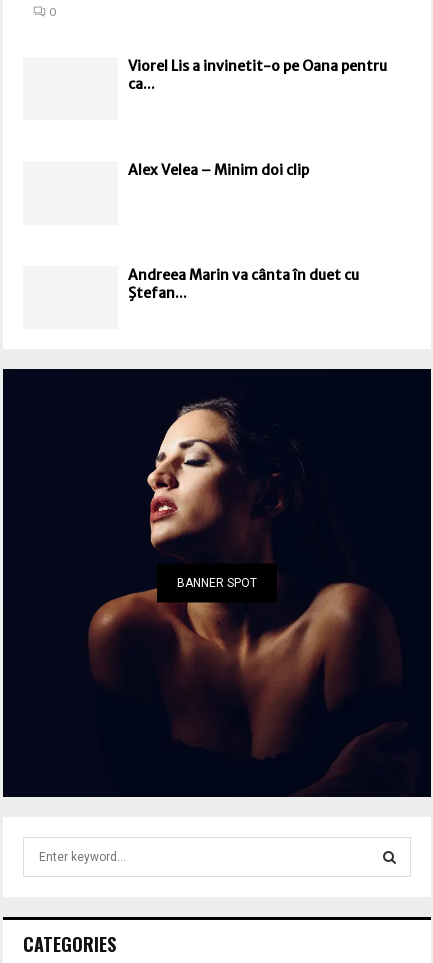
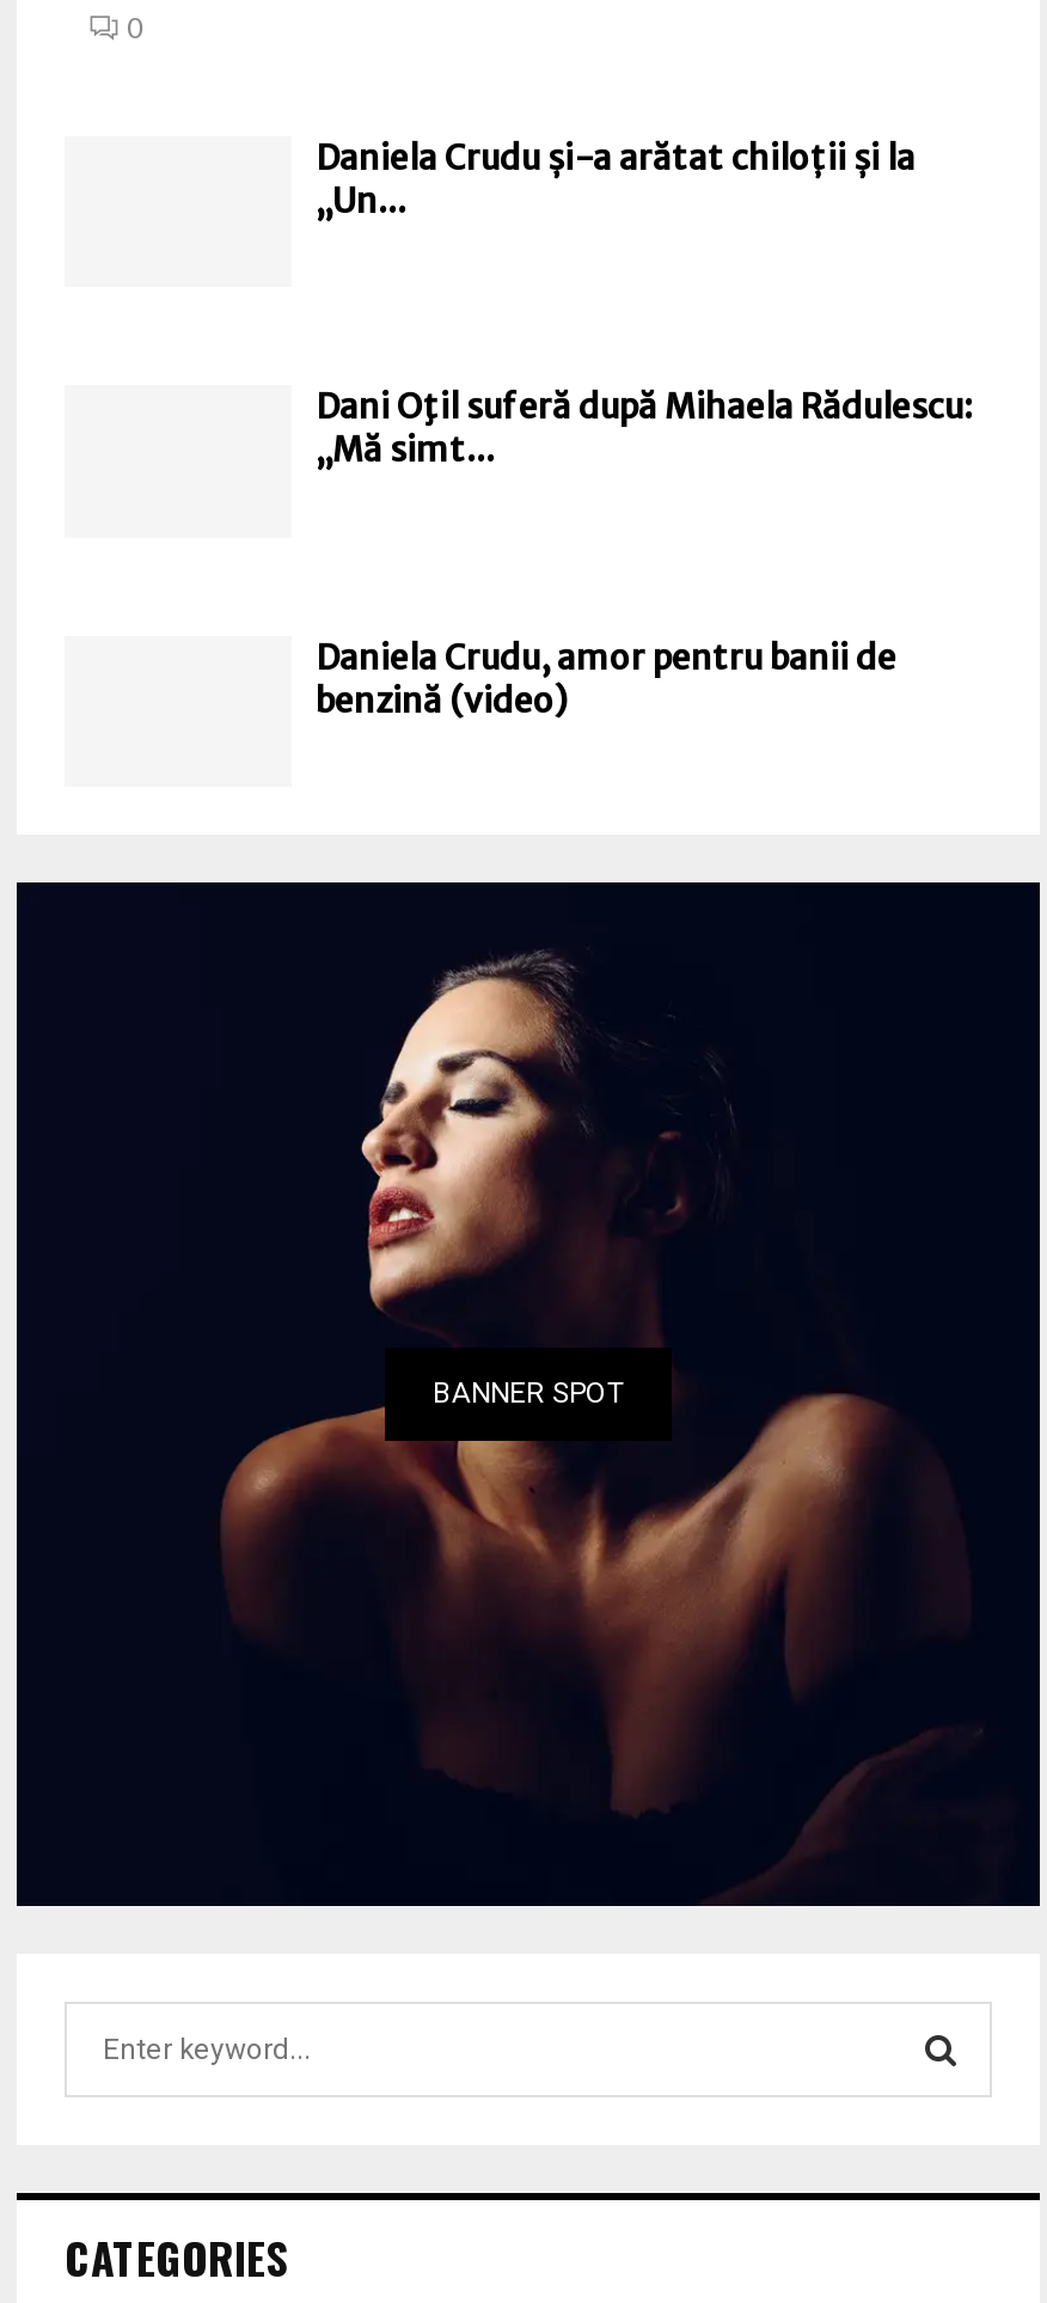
- Viorel Lis a invinetit-o pe Oana pentru
- ca...
+ Daniela Crudu și-a arătat chiloții și la
+ „Un...

- Alex Velea – Minim doi clip
+ Dani Oţil suferă după Mihaela Rădulescu:
+ „Mă simt...

- Andreea Marin va cânta în duet cu
- Ştefan...
+ Daniela Crudu, amor pentru banii de
+ benzină (video)
